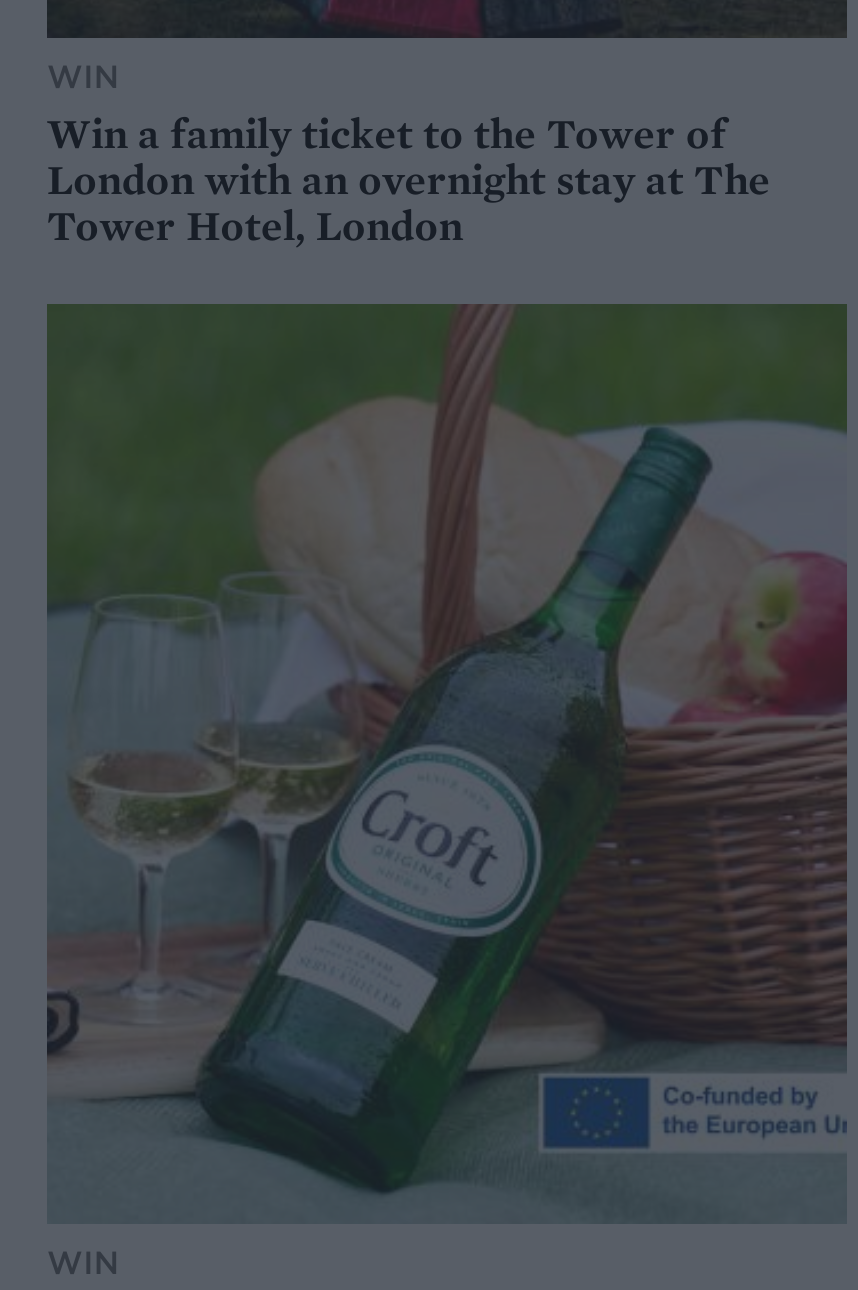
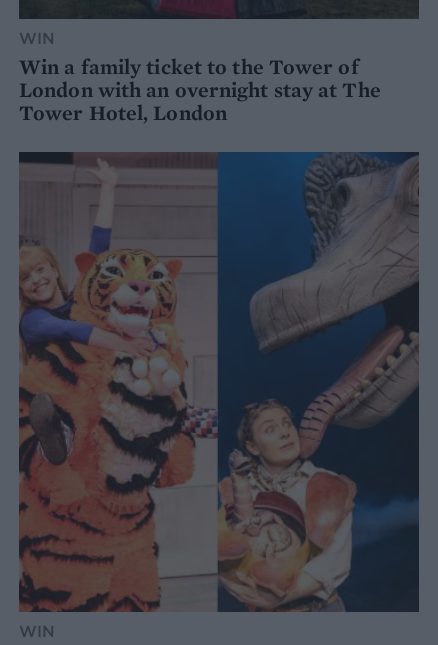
- [image]
+ [image]
